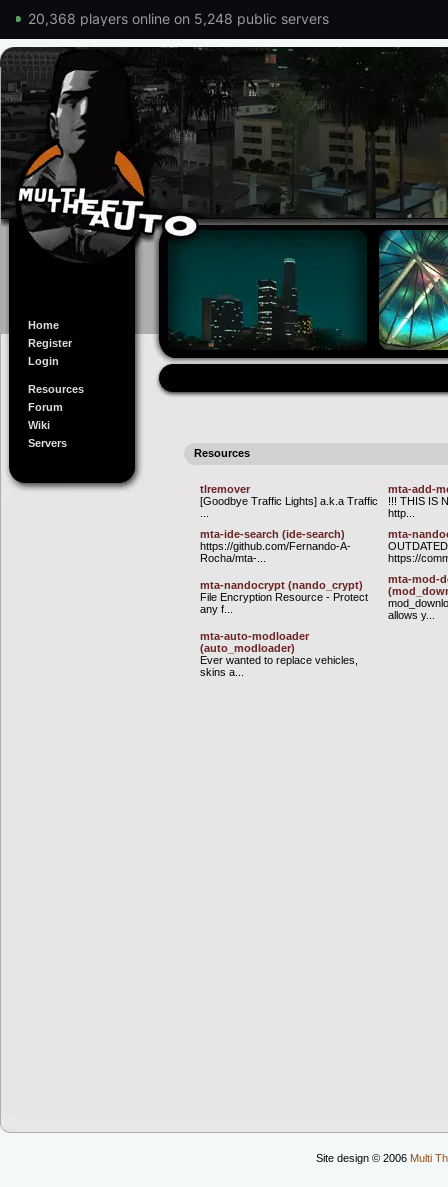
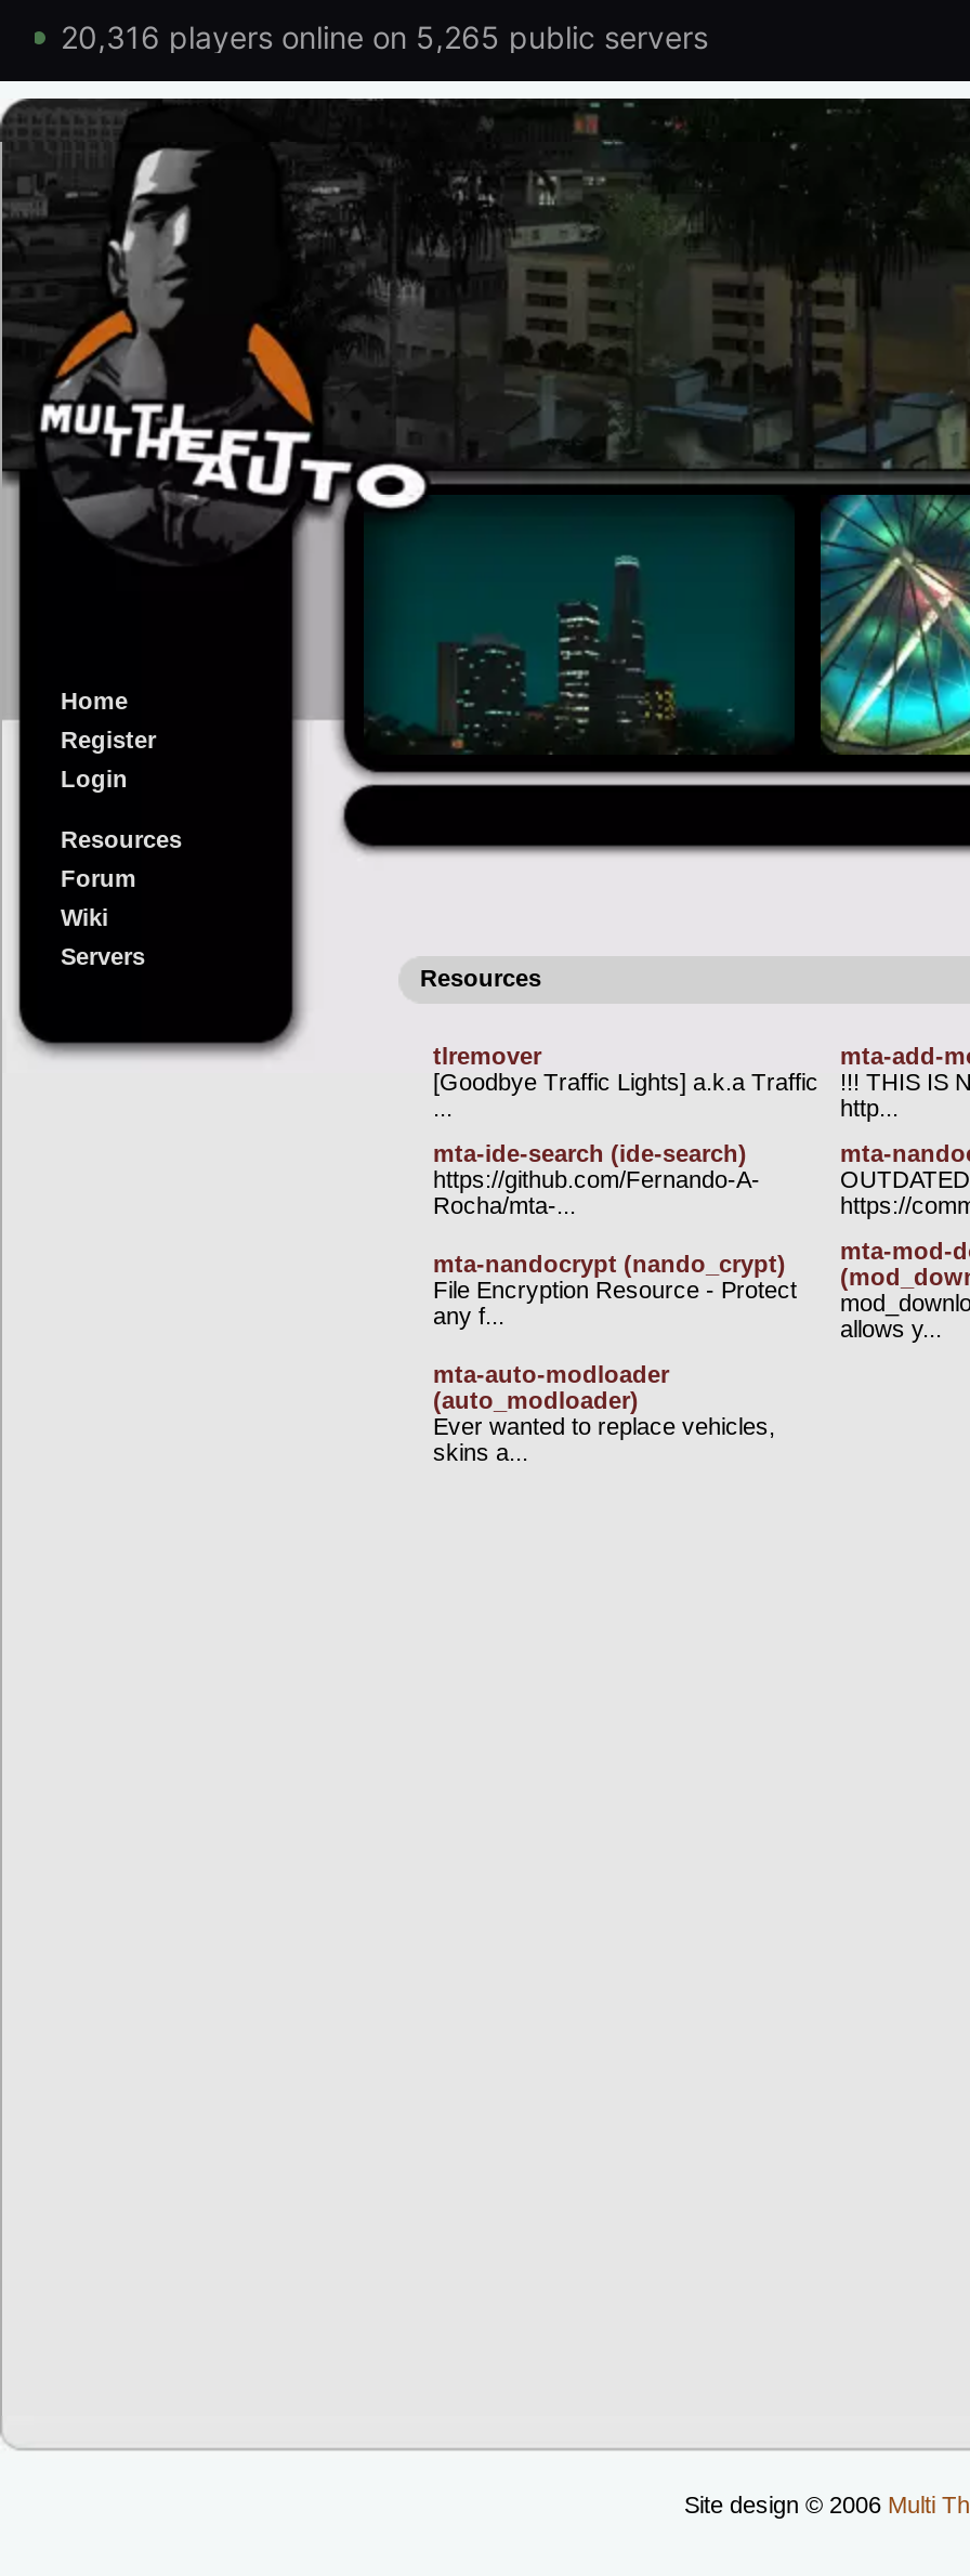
- 20,368 players online on 5,248 public servers
+ 20,316 players online on 5,265 public servers
